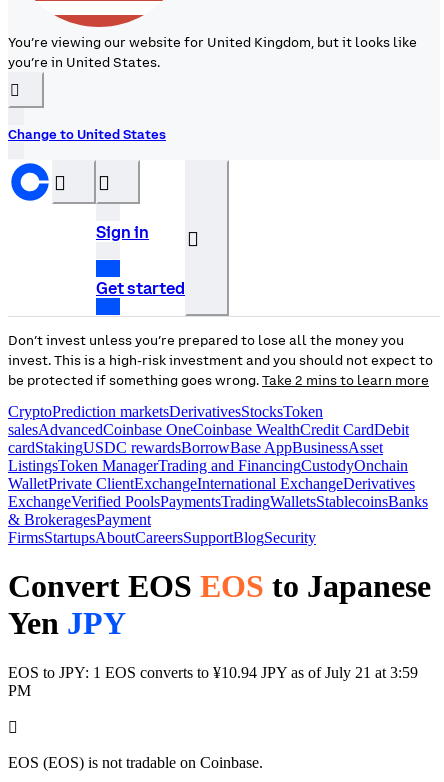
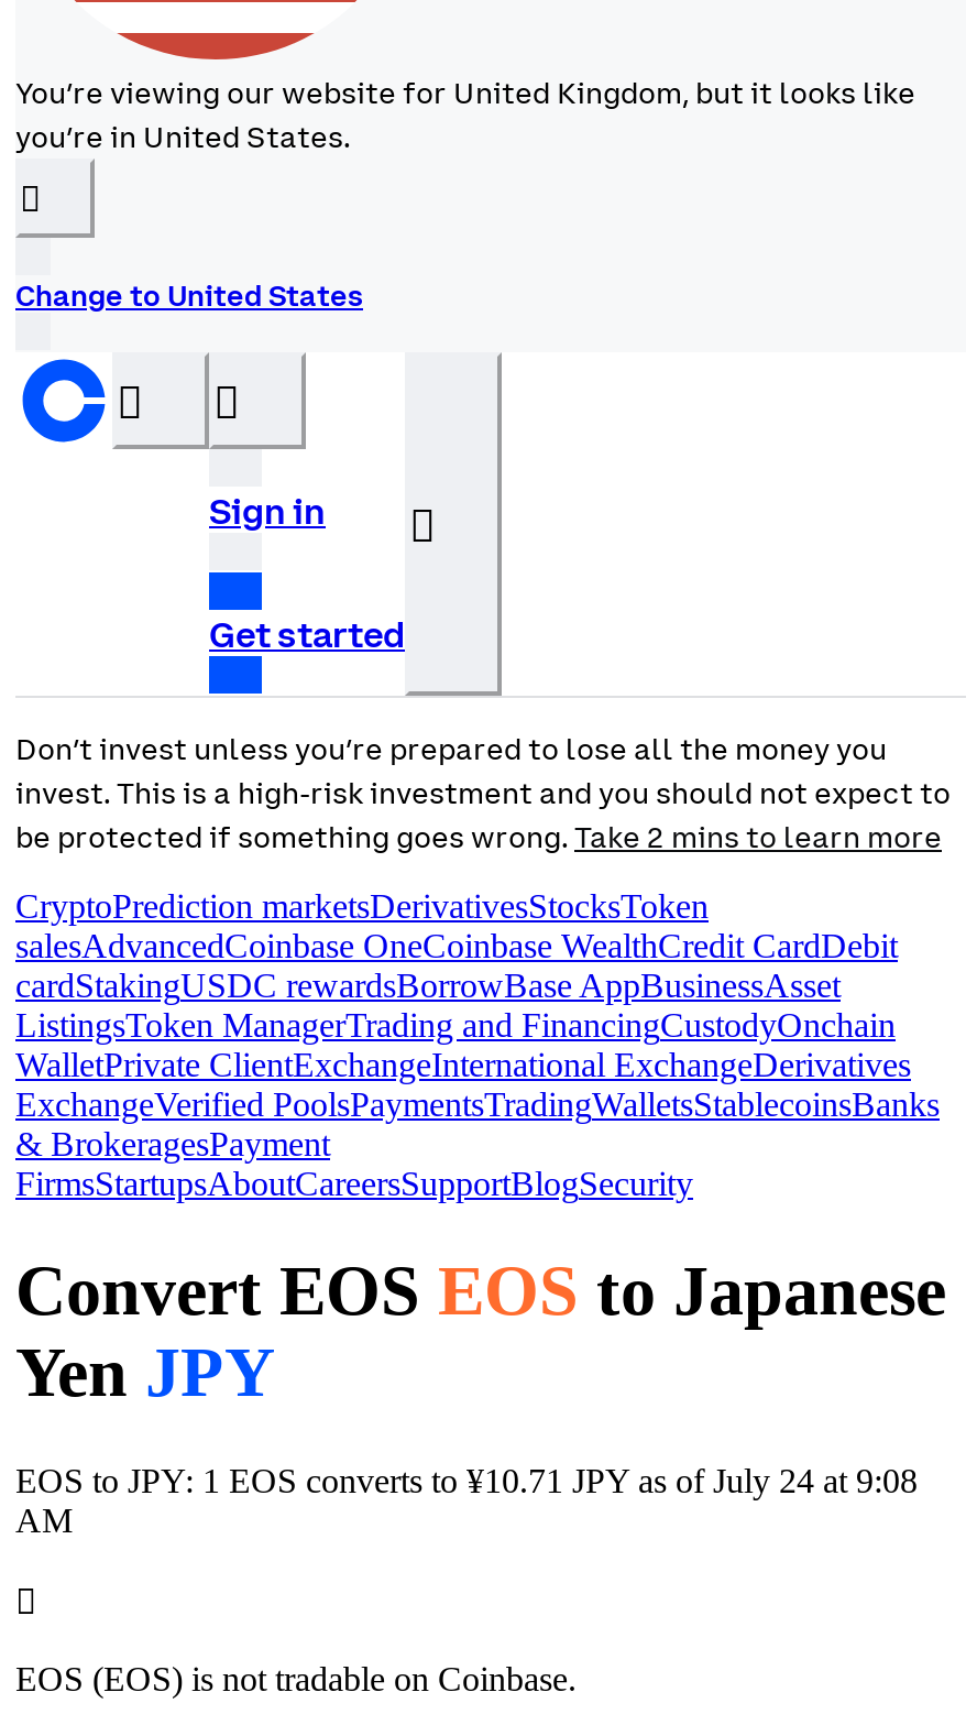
- EOS to JPY: 1 EOS converts to ¥10.94 JPY as of July 21 at 3:59
- PM
+ EOS to JPY: 1 EOS converts to ¥10.71 JPY as of July 24 at 9:08
+ AM
